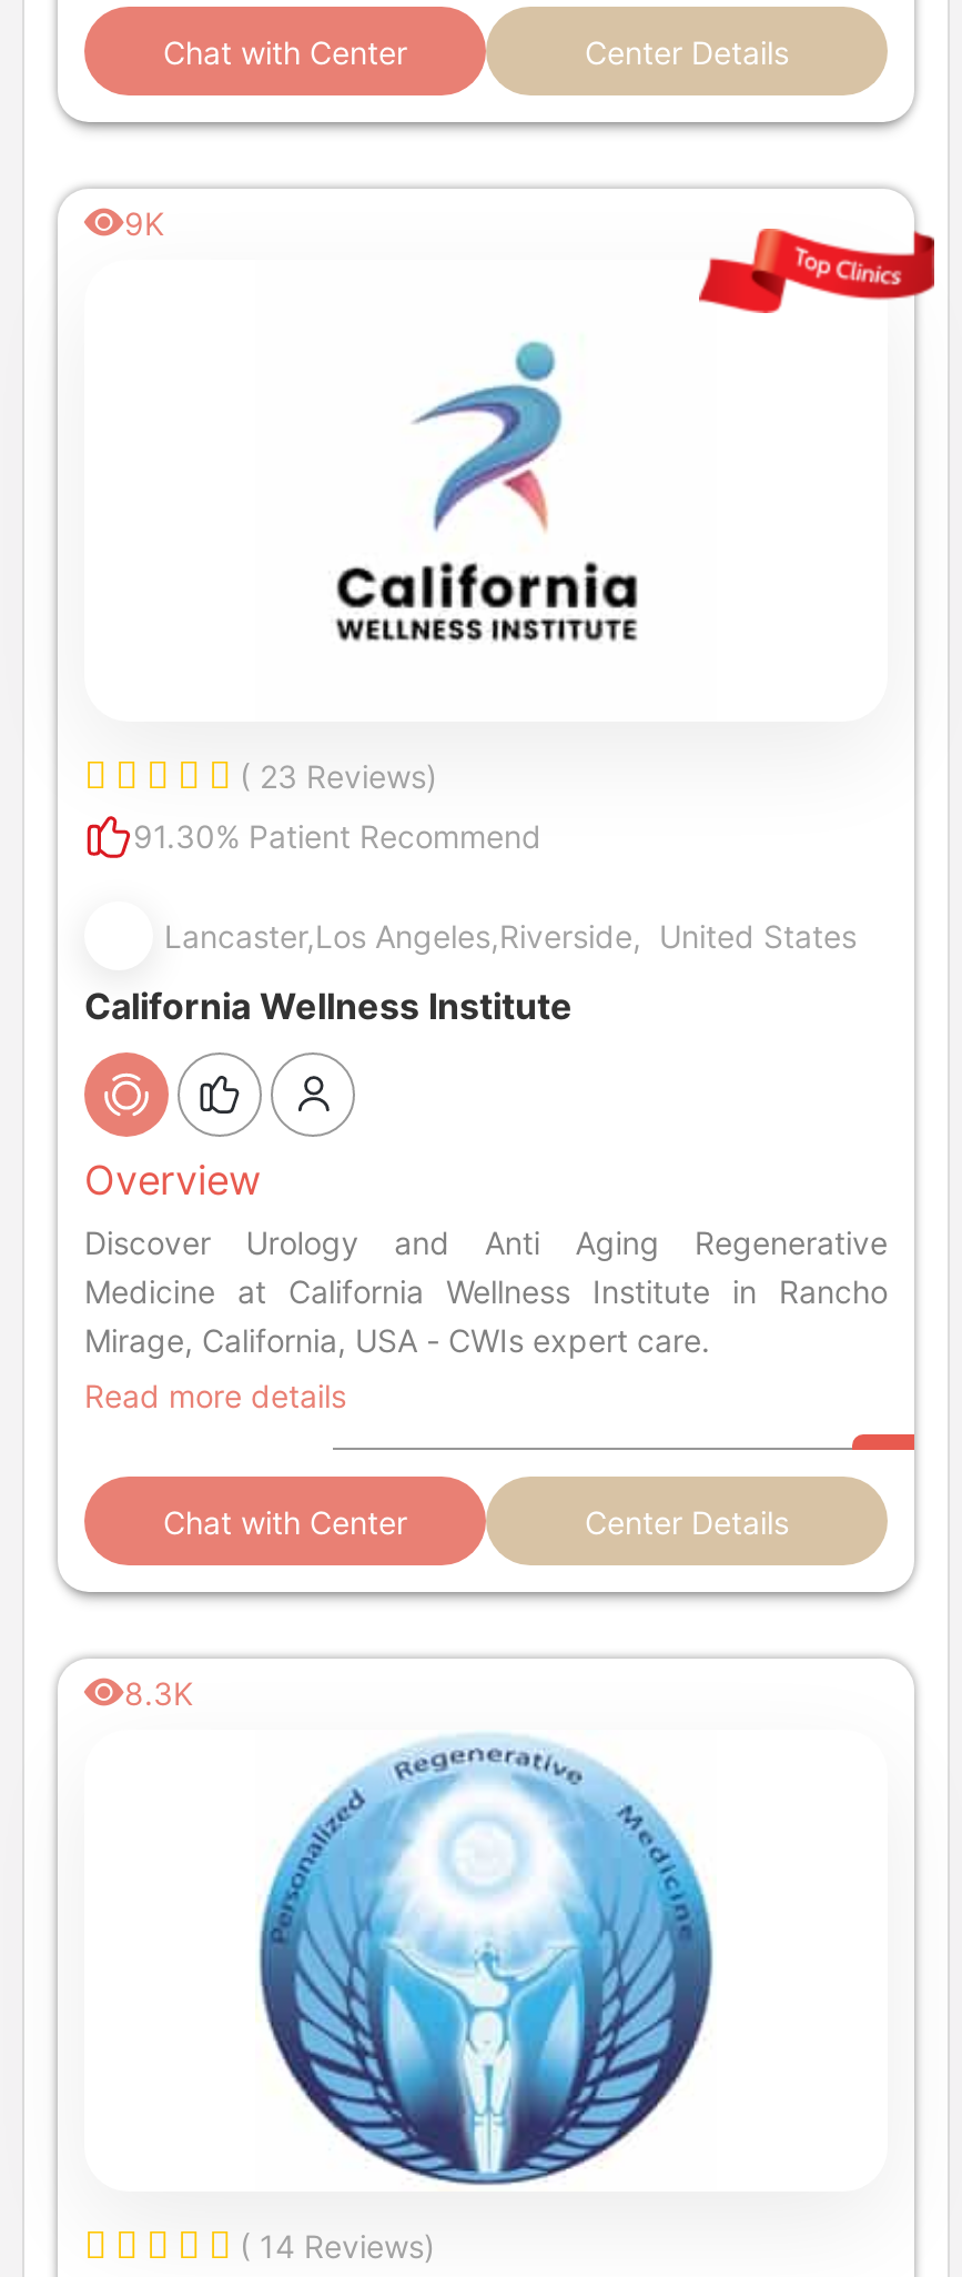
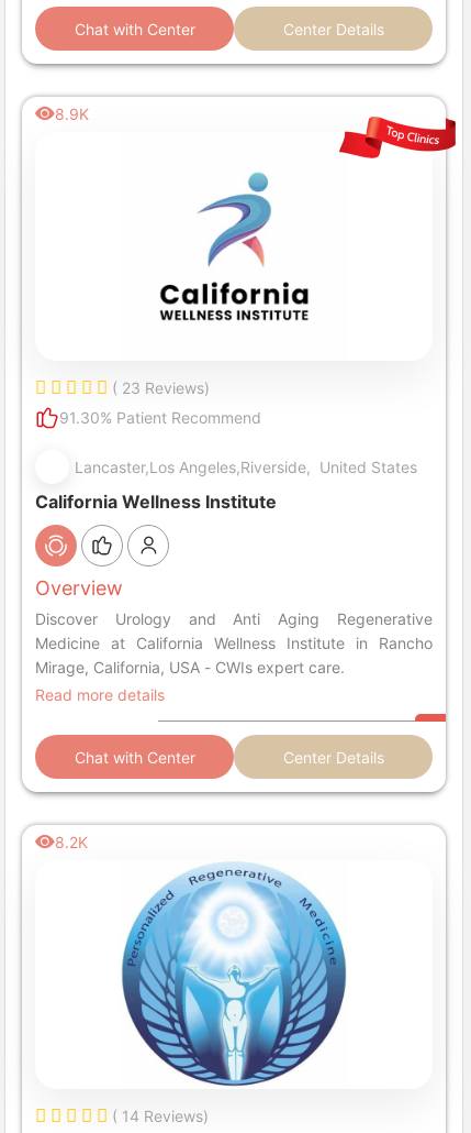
- 9K
+ 8.9K

- 8.3K
+ 8.2K
